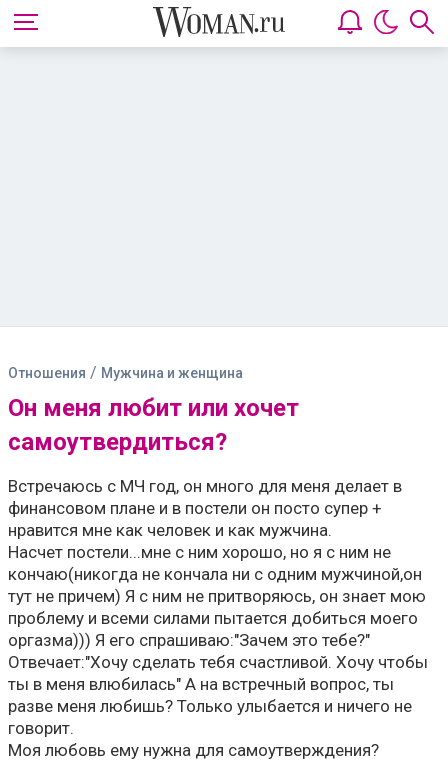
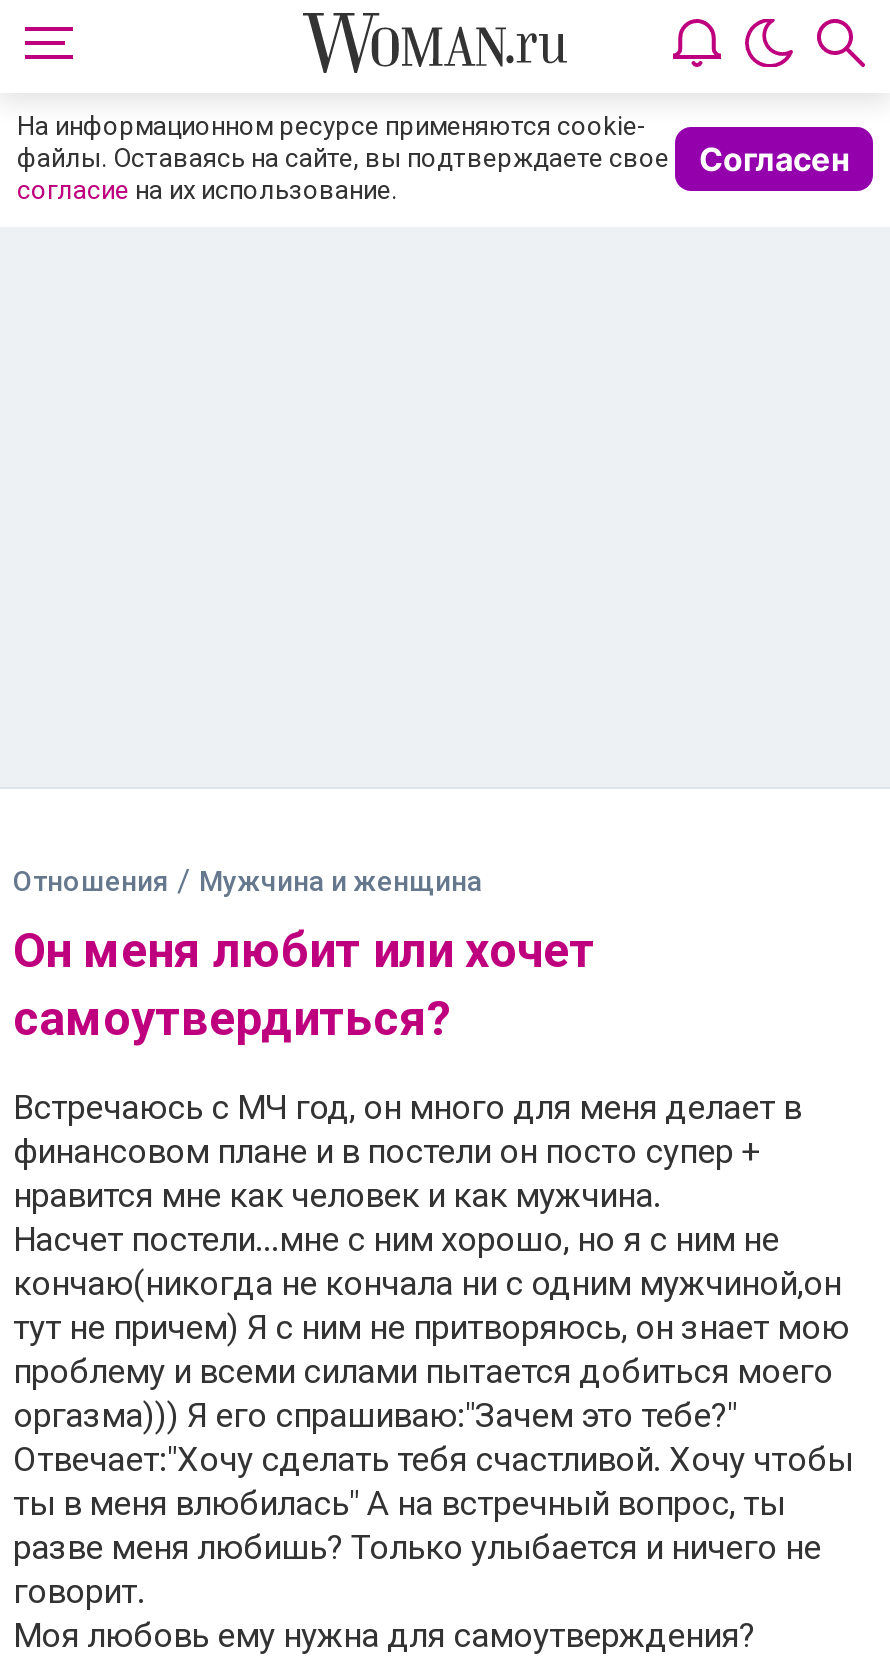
+ На информационном ресурсе применяются cookie-
+ файлы. Оставаясь на сайте, вы подтверждаете свое
+ согласие на их использование.

+ Согласен
